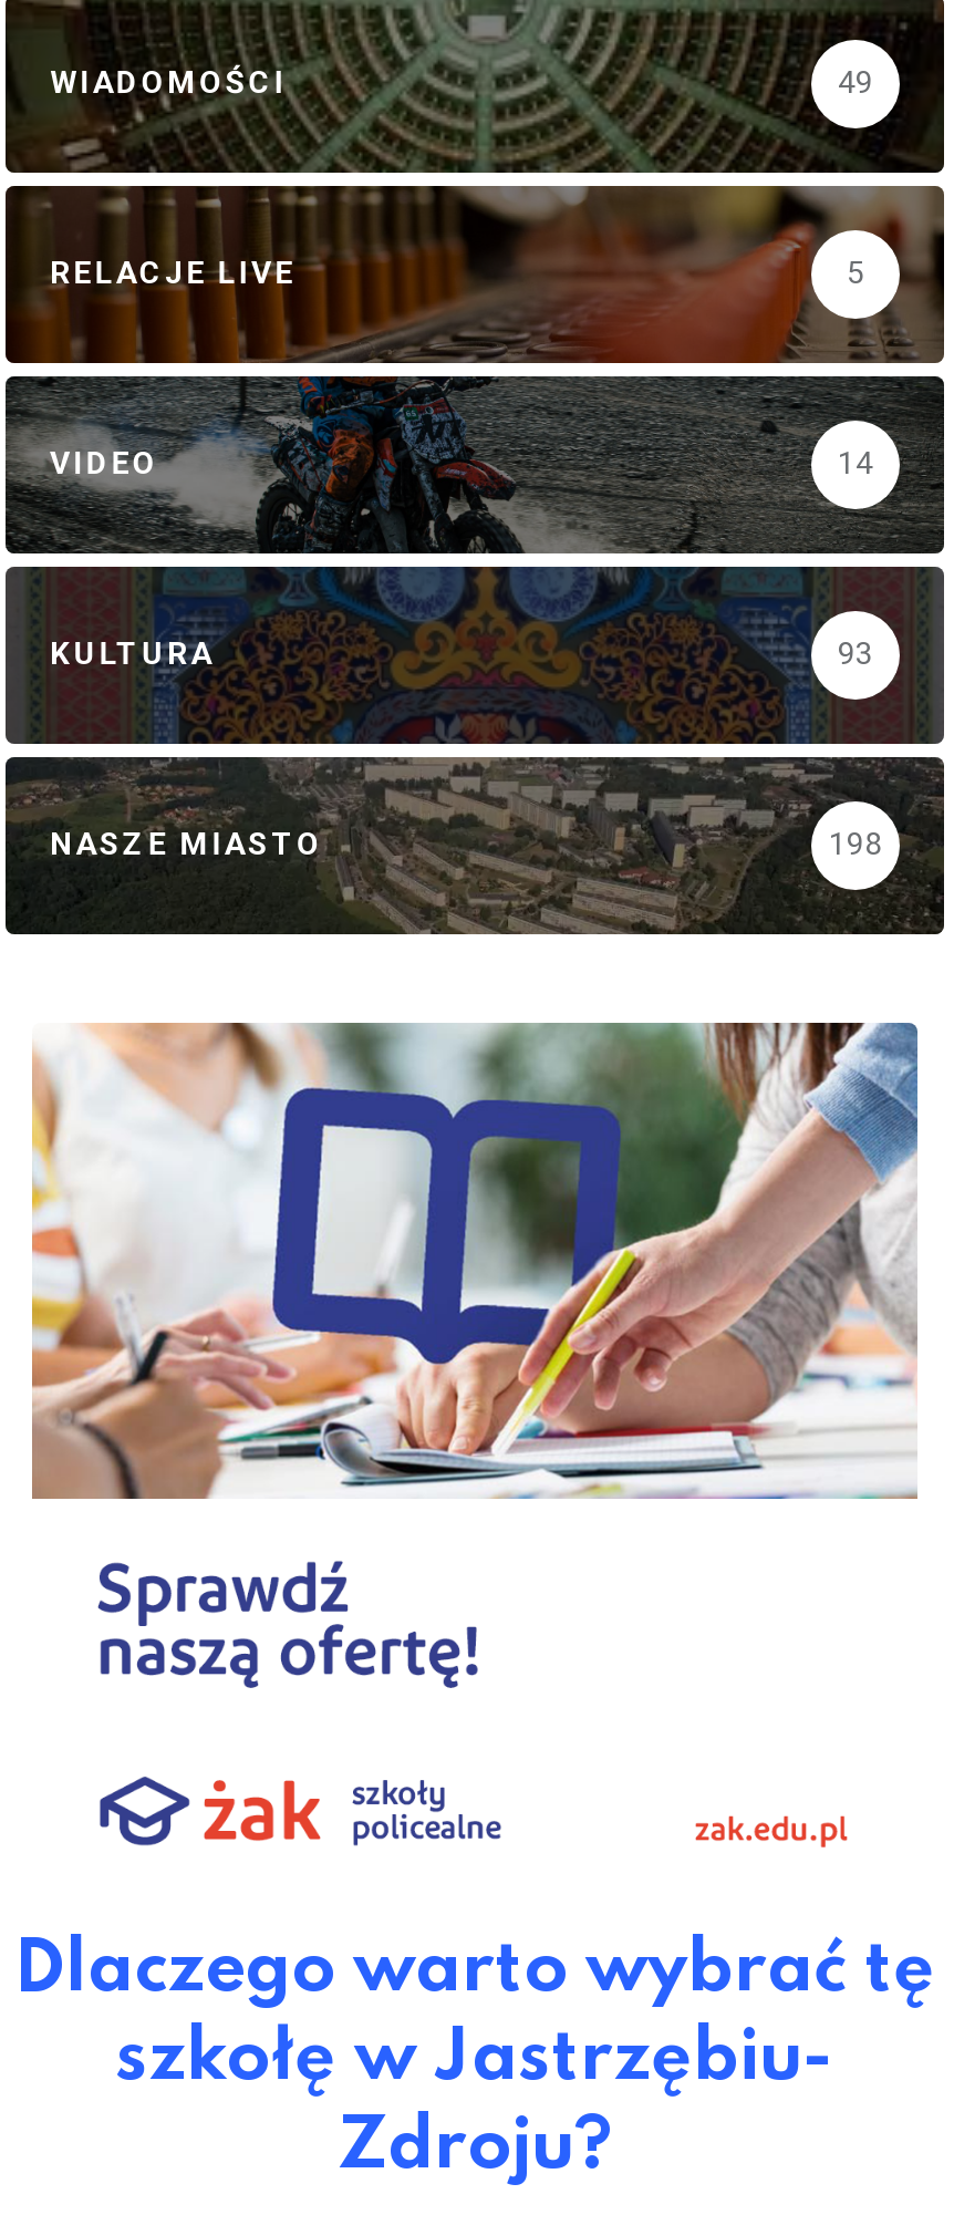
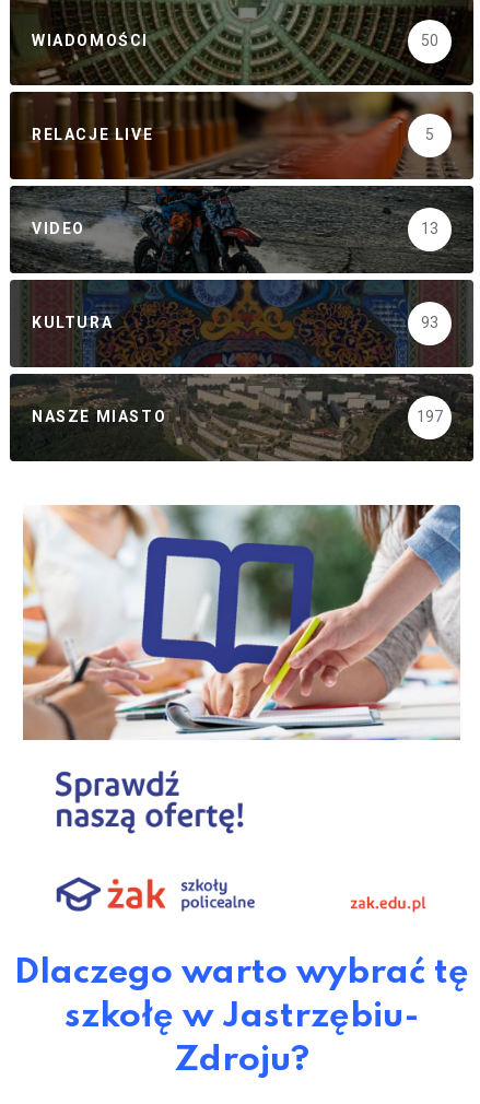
- 49
+ 50

- 14
+ 13

- 198
+ 197
